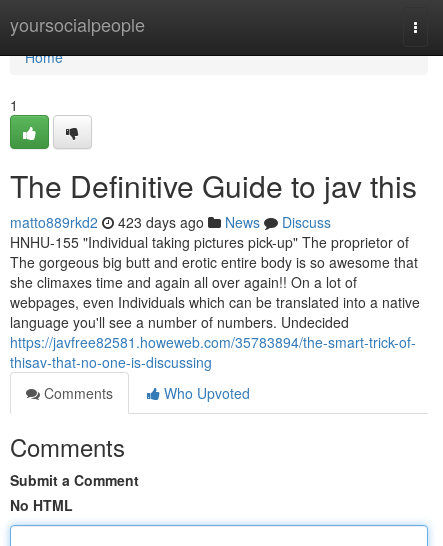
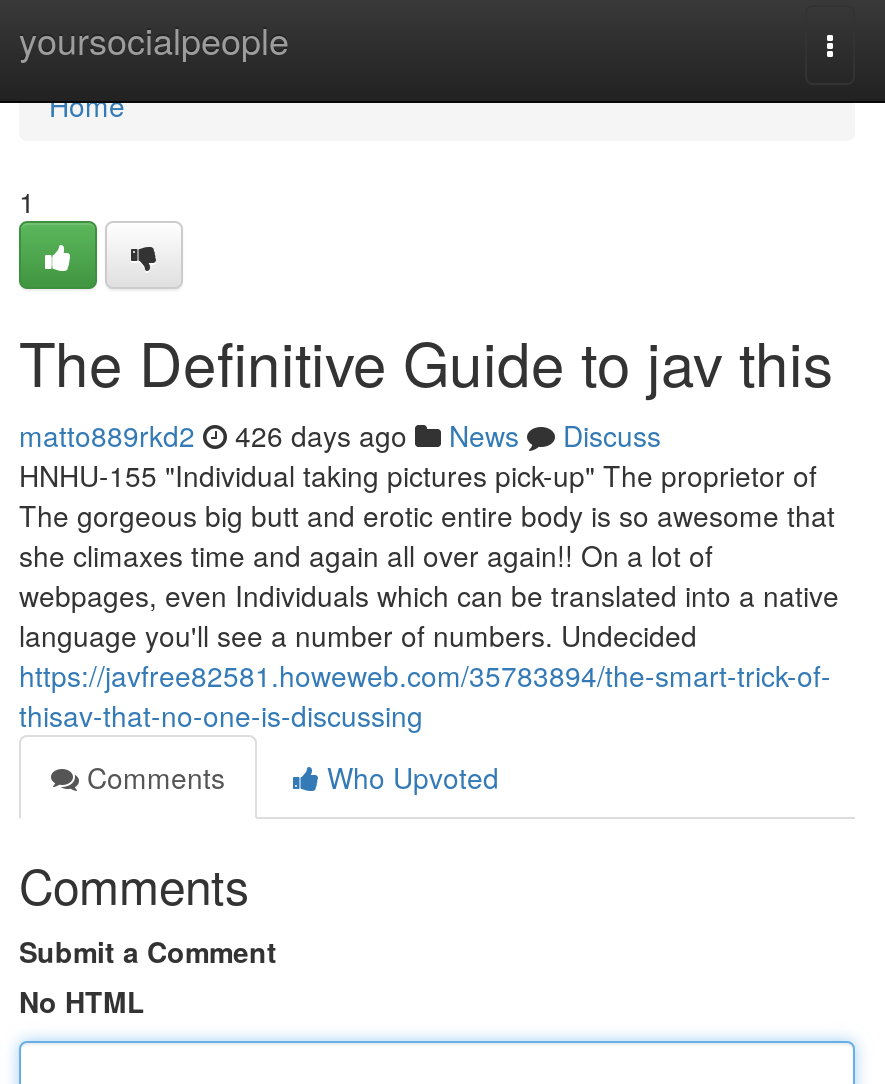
- matto889rkd2 423 days ago News Discuss
+ matto889rkd2 426 days ago News Discuss
